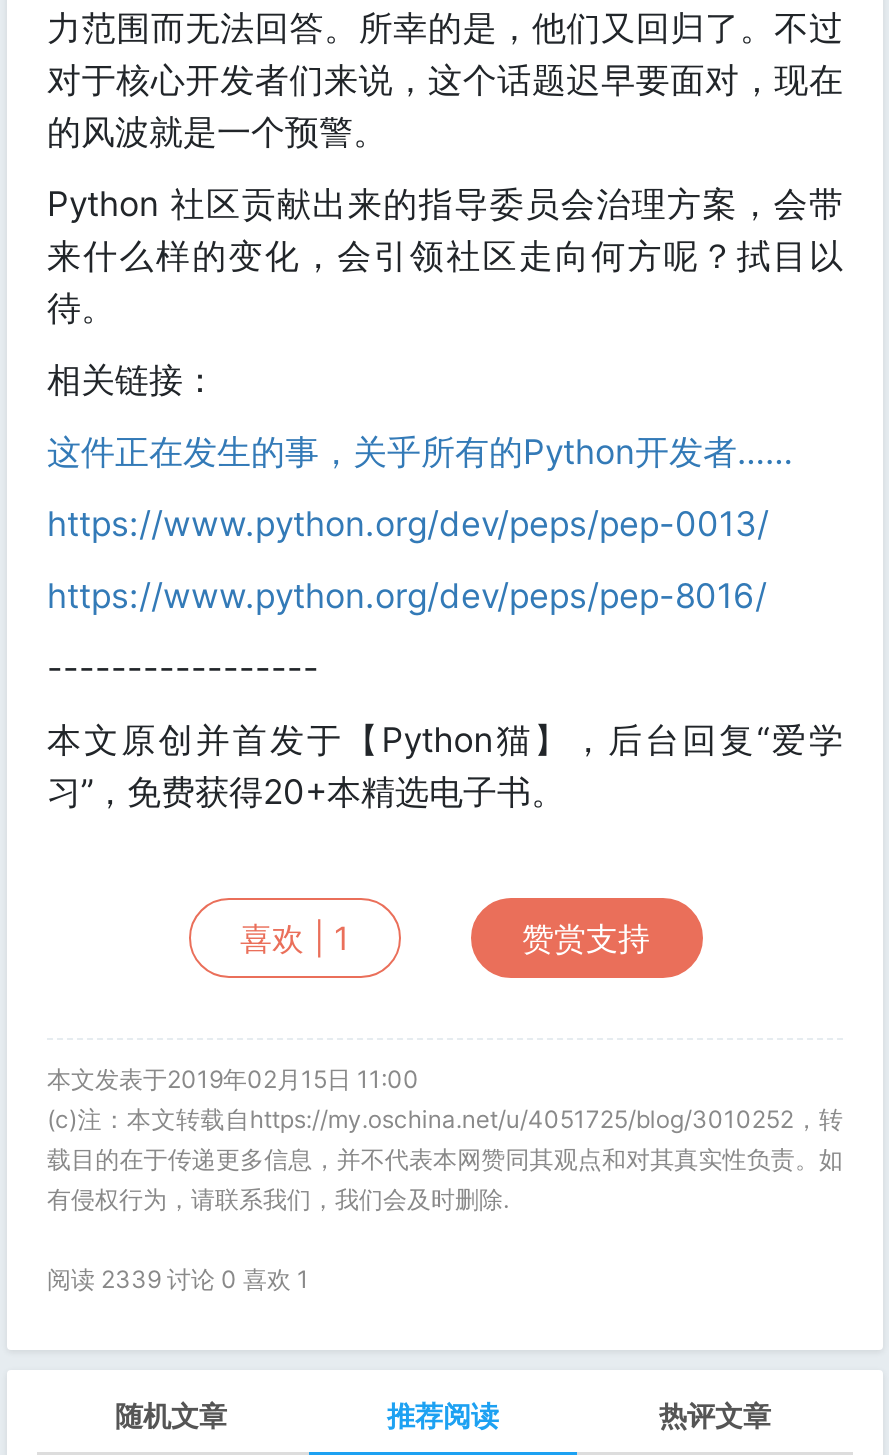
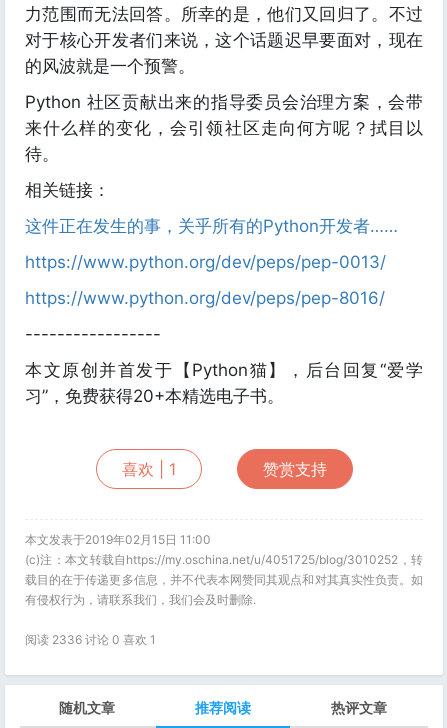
- 阅读 2339 讨论 0 喜欢1
+ 阅读 2336 讨论 0 喜欢1
